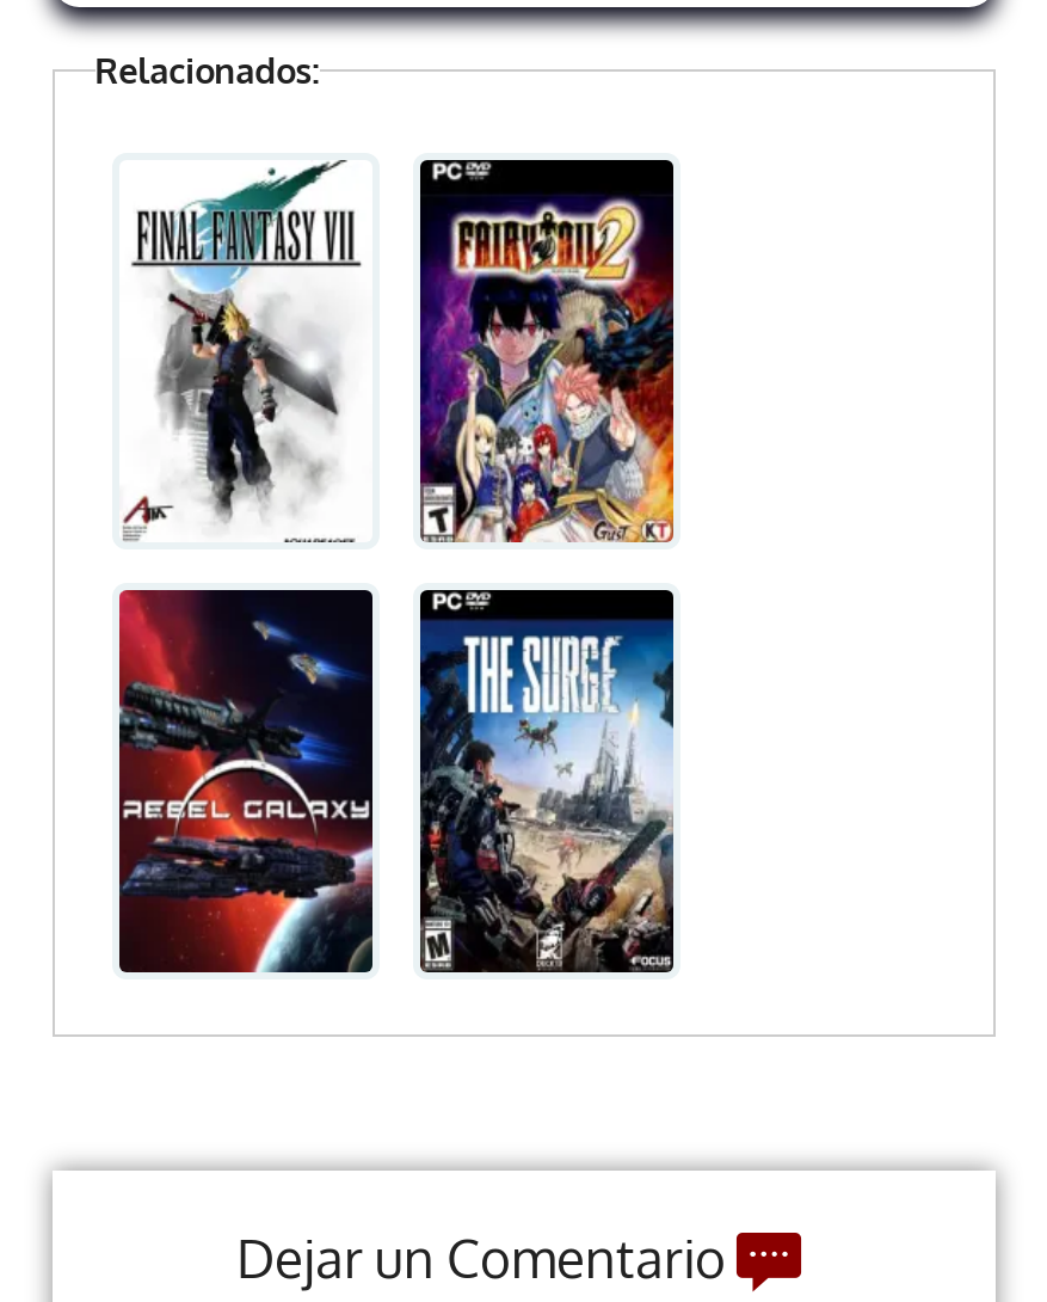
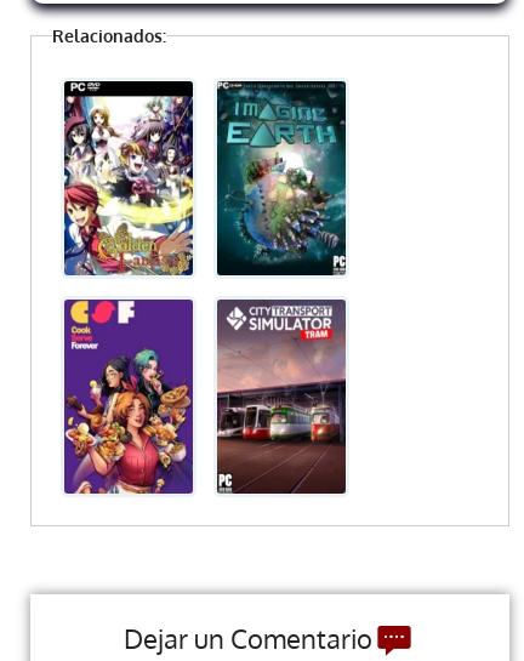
- [image]
+ [image]

- [image]
+ [image]

- [image]
+ [image]

- [image]
+ [image]
